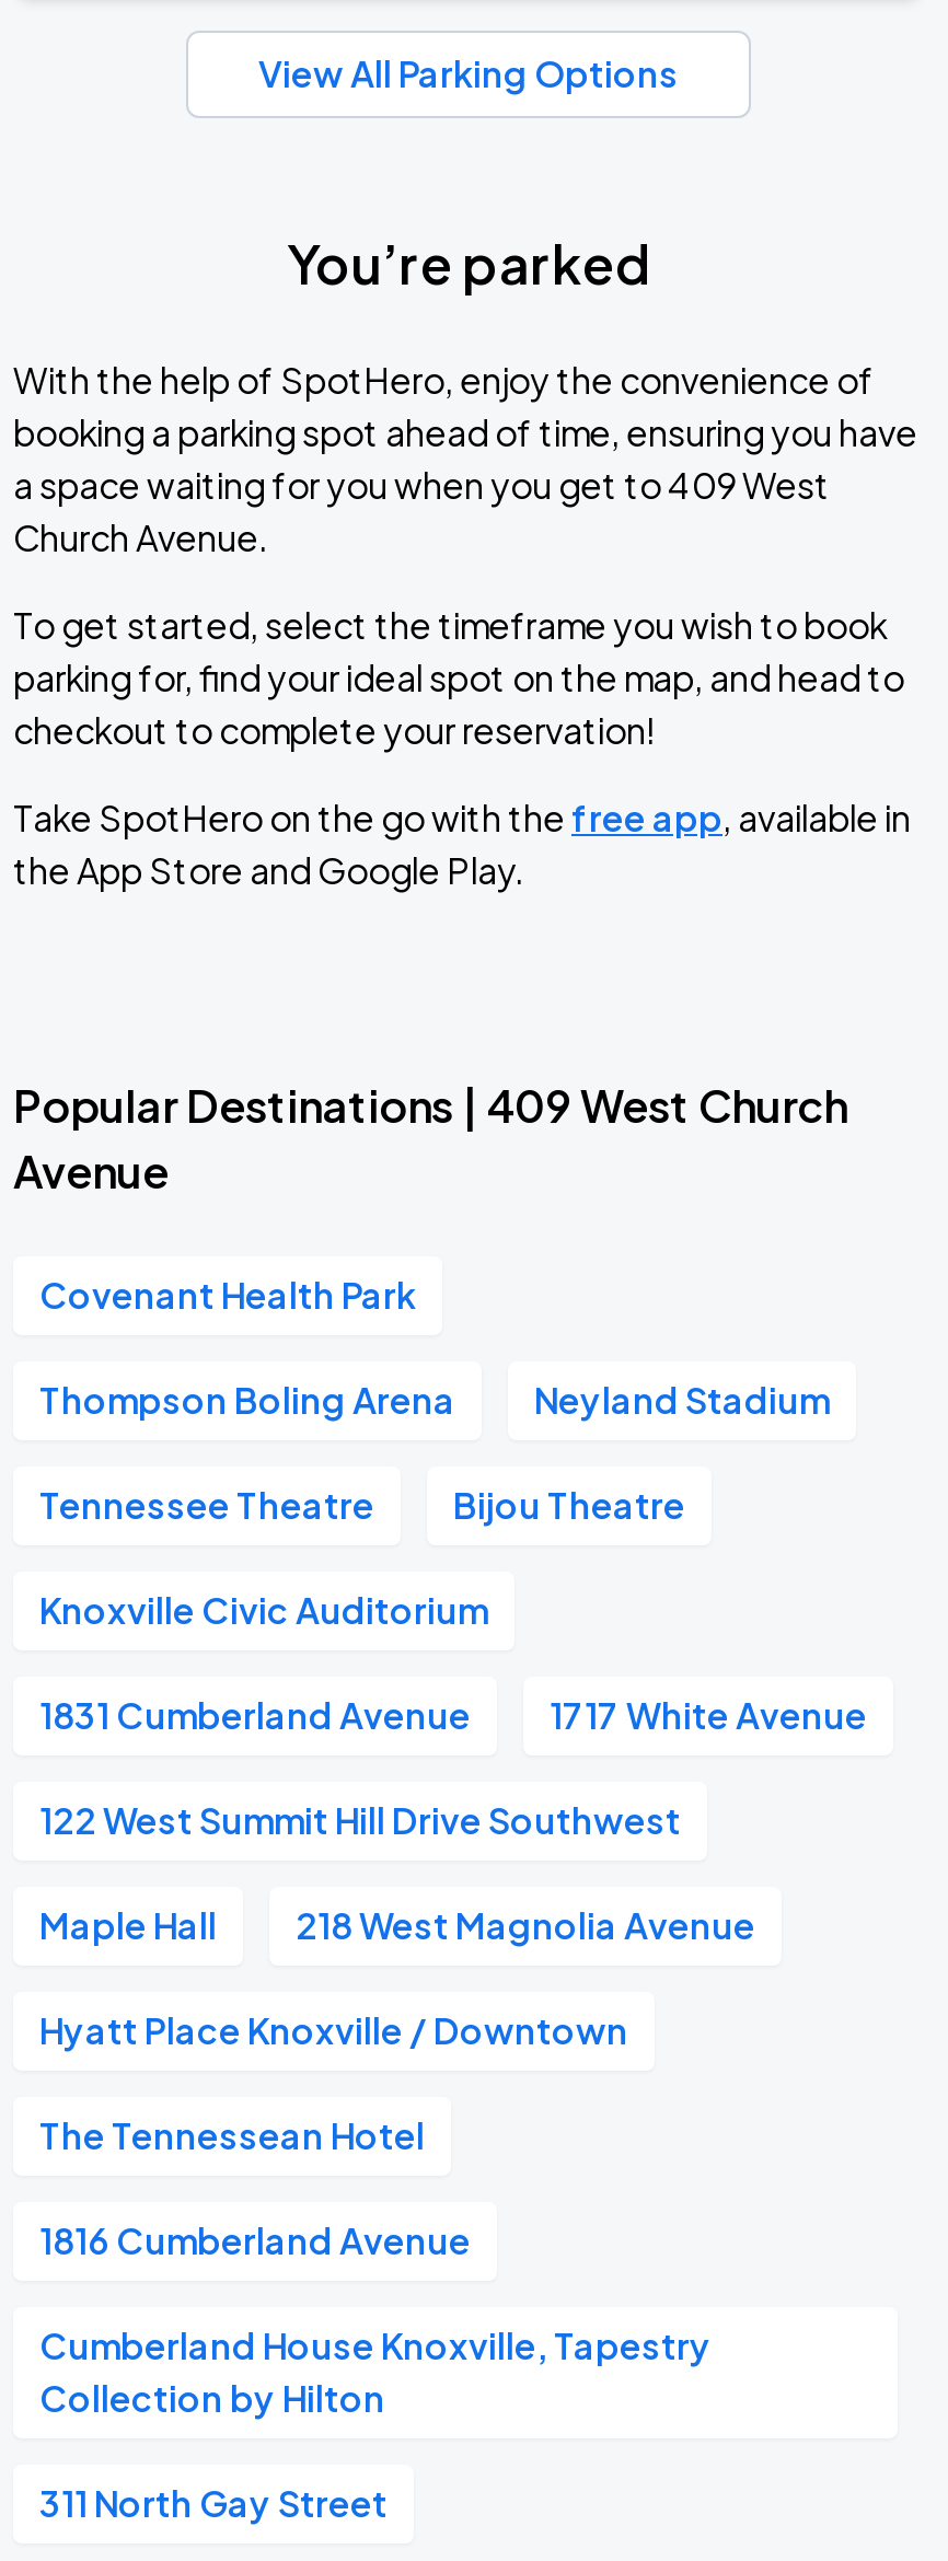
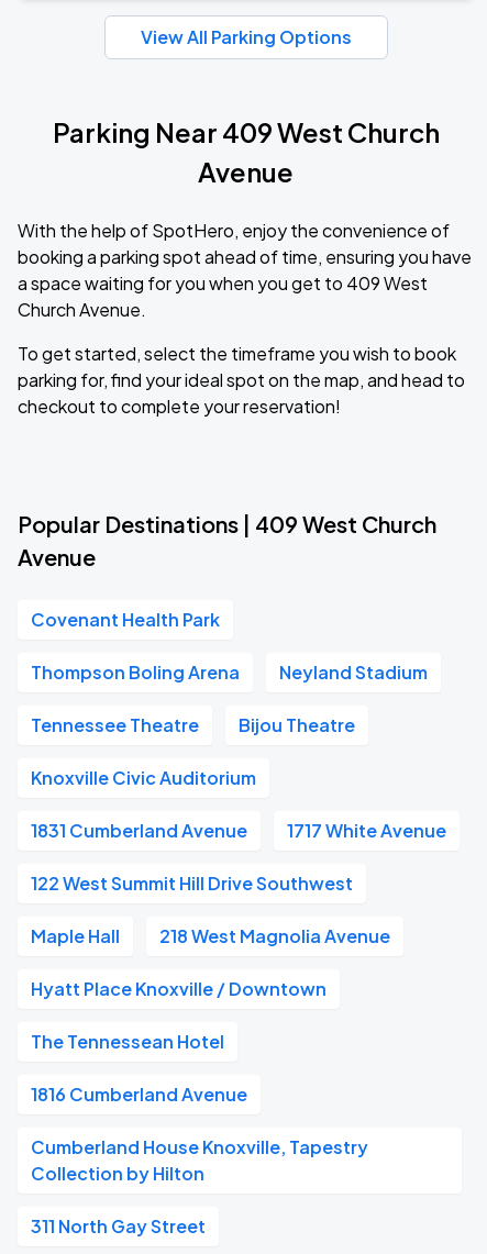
- You’re parked
+ Parking Near 409 West Church
+ Avenue

moved down: With the help of SpotHero, enjoy the convenience of | booking a parking spot ahead of time, ensuring you have | a space waiting for you when you get to 409 West | Church Avenue. | To get started, select the timeframe you wish to book | parking for, find your ideal spot on the map, and head to | checkout to complete your reservation!

- Take SpotHero on the go with the free app, available in
- the App Store and Google Play.
